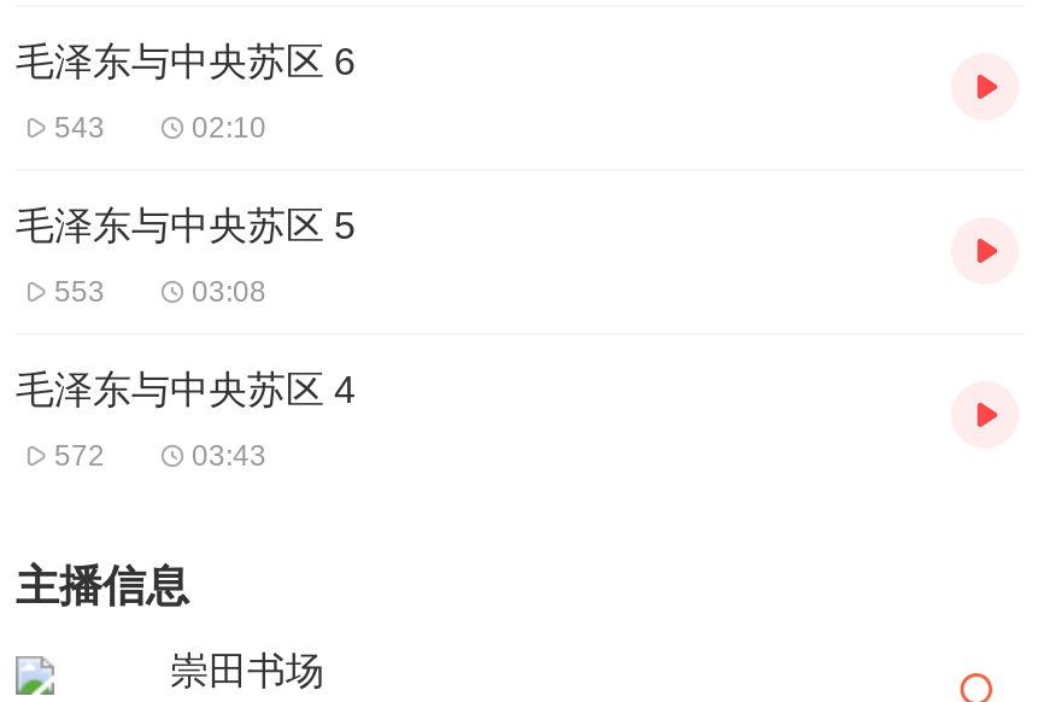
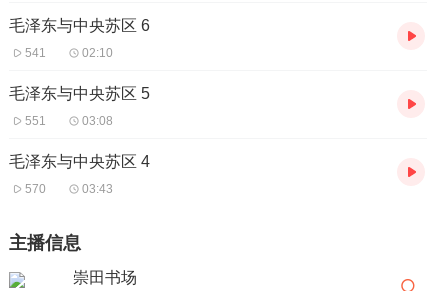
- 543
+ 541

- 553
+ 551

- 572
+ 570
